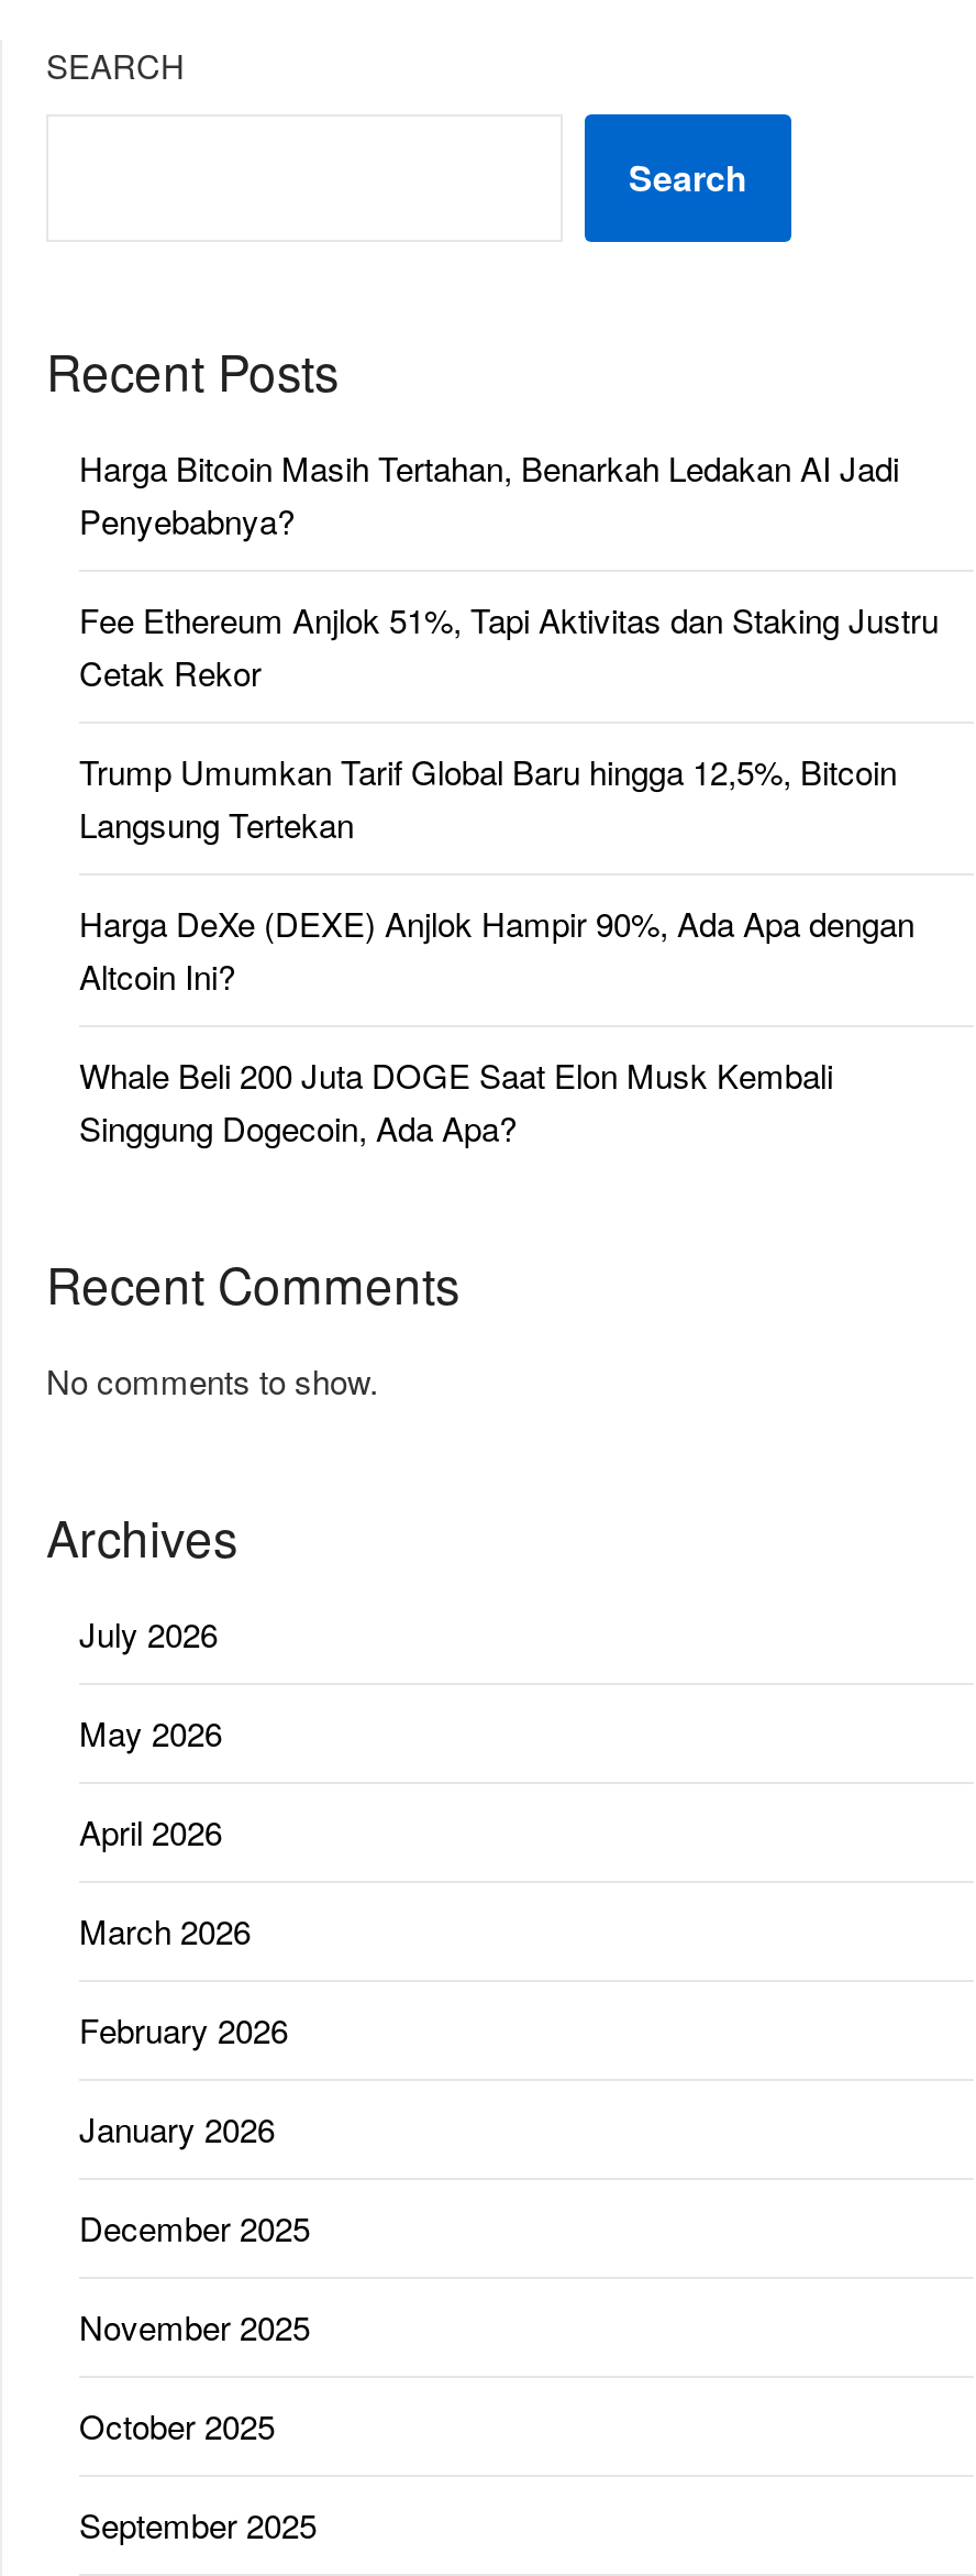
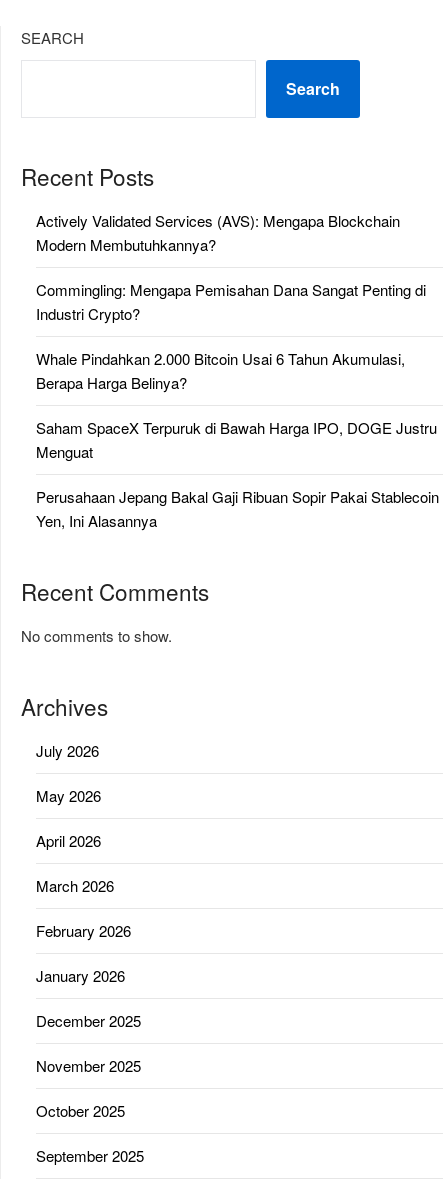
- Harga Bitcoin Masih Tertahan, Benarkah Ledakan AI Jadi
- Penyebabnya?
+ Actively Validated Services (AVS): Mengapa Blockchain
+ Modern Membutuhkannya?

- Fee Ethereum Anjlok 51%, Tapi Aktivitas dan Staking Justru
- Cetak Rekor
+ Commingling: Mengapa Pemisahan Dana Sangat Penting di
+ Industri Crypto?

- Trump Umumkan Tarif Global Baru hingga 12,5%, Bitcoin
- Langsung Tertekan
+ Whale Pindahkan 2.000 Bitcoin Usai 6 Tahun Akumulasi,
+ Berapa Harga Belinya?

- Harga DeXe (DEXE) Anjlok Hampir 90%, Ada Apa dengan
- Altcoin Ini?
+ Saham SpaceX Terpuruk di Bawah Harga IPO, DOGE Justru
+ Menguat

- Whale Beli 200 Juta DOGE Saat Elon Musk Kembali
- Singgung Dogecoin, Ada Apa?
+ Perusahaan Jepang Bakal Gaji Ribuan Sopir Pakai Stablecoin
+ Yen, Ini Alasannya
